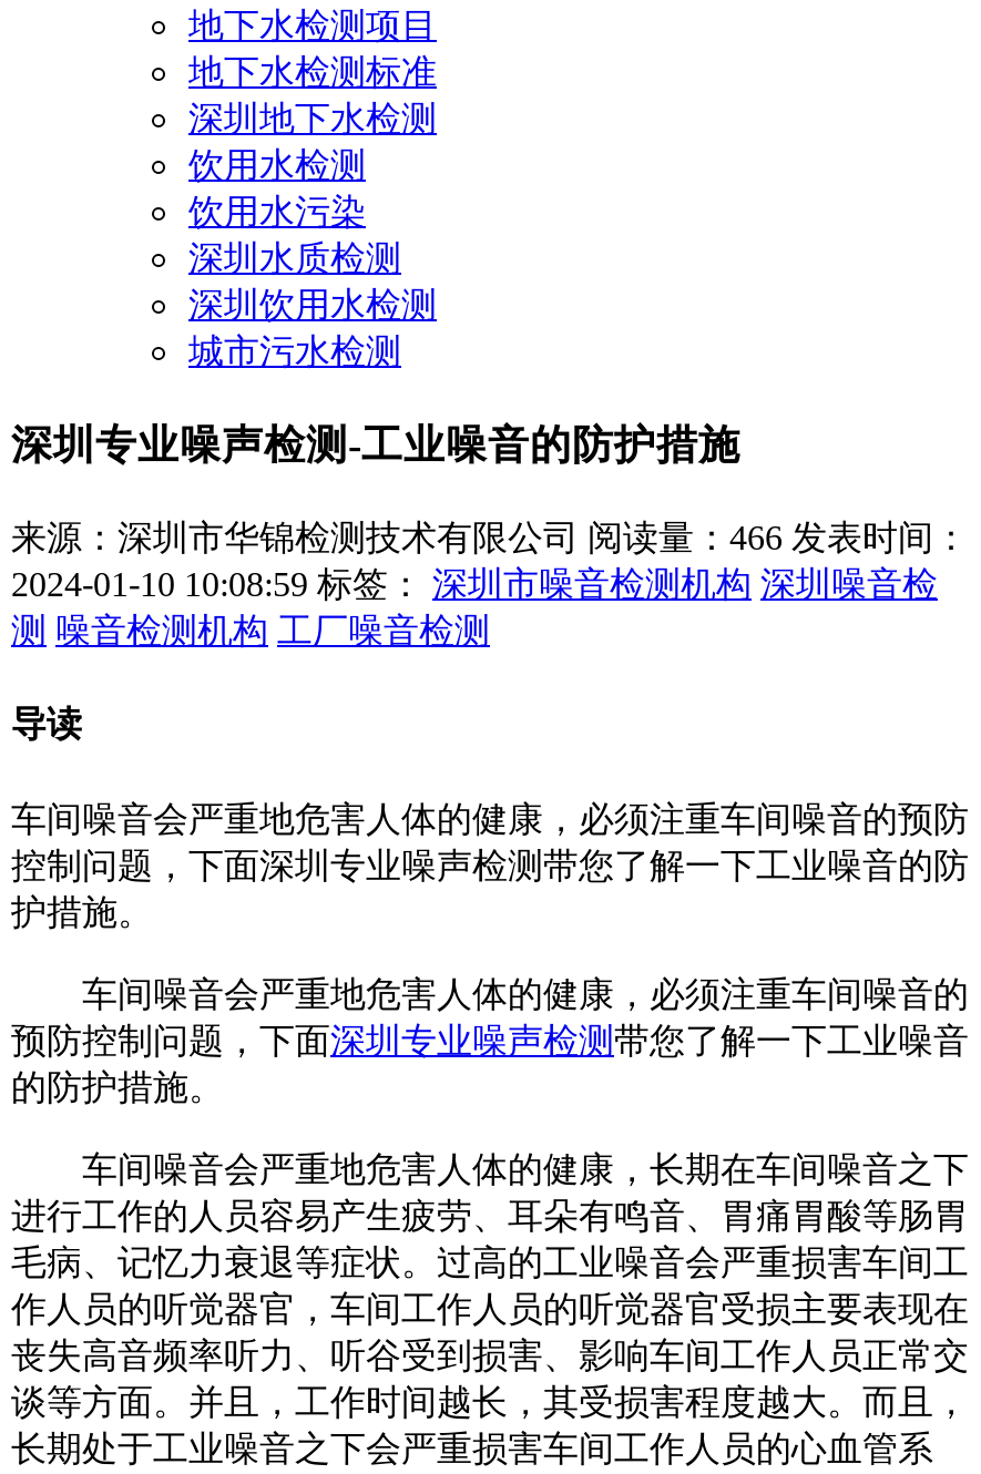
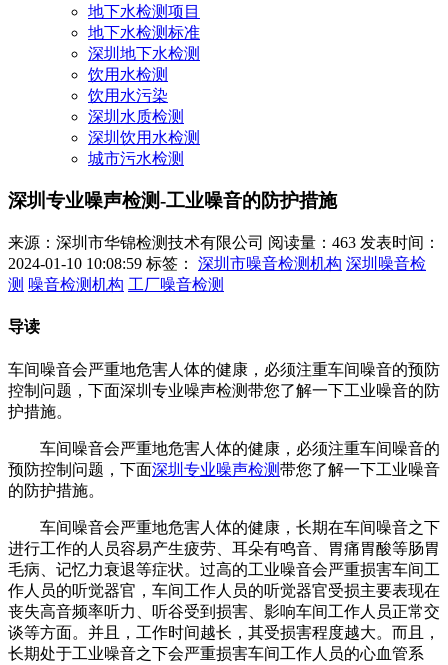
- 来源：深圳市华锦检测技术有限公司 阅读量：466 发表时间：
+ 来源：深圳市华锦检测技术有限公司 阅读量：463 发表时间：
